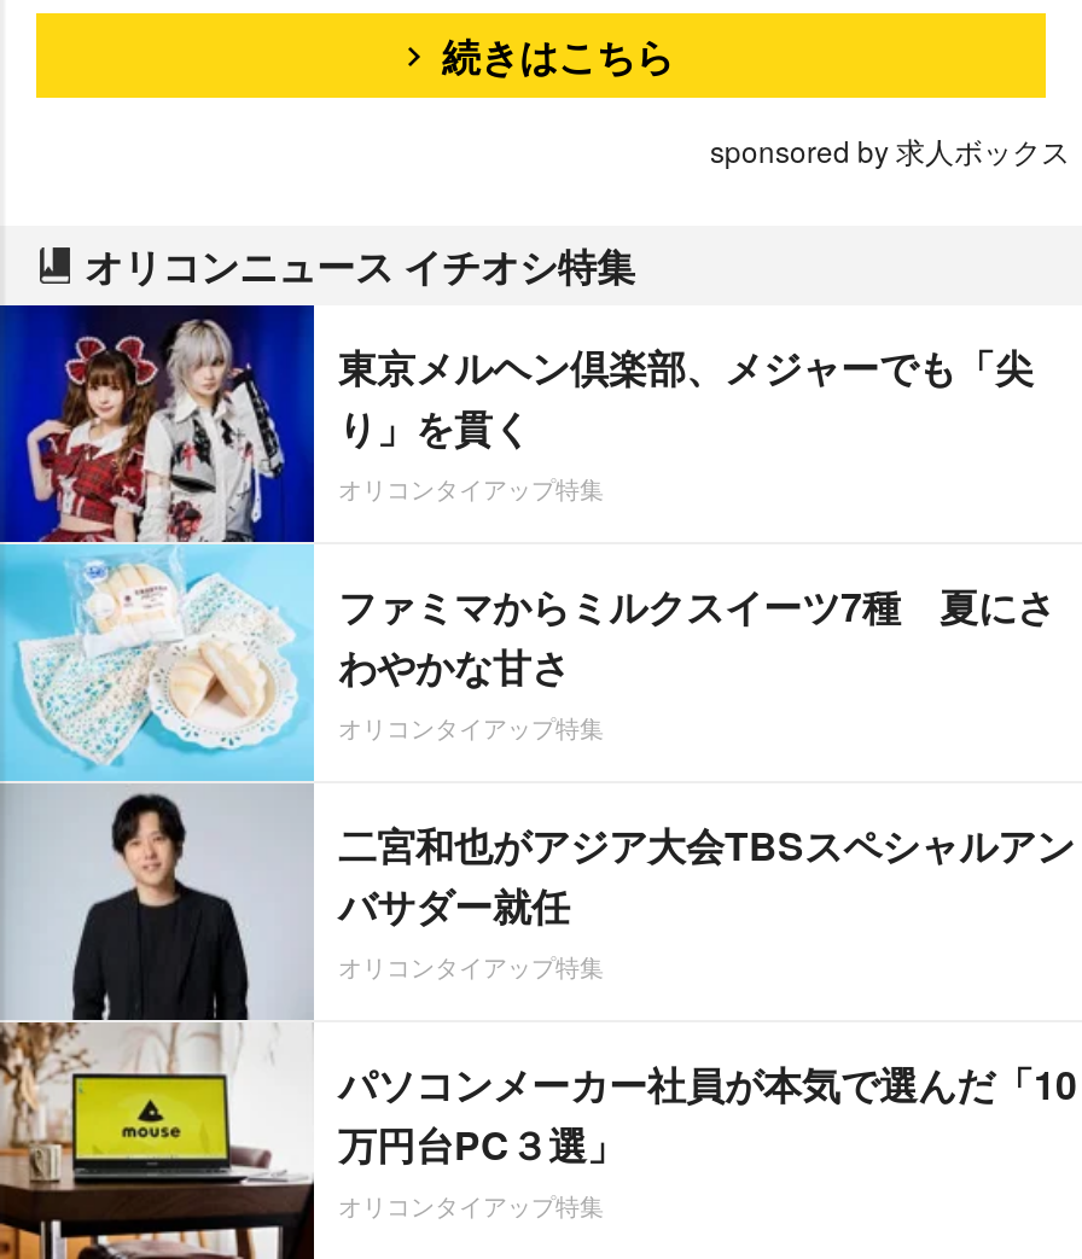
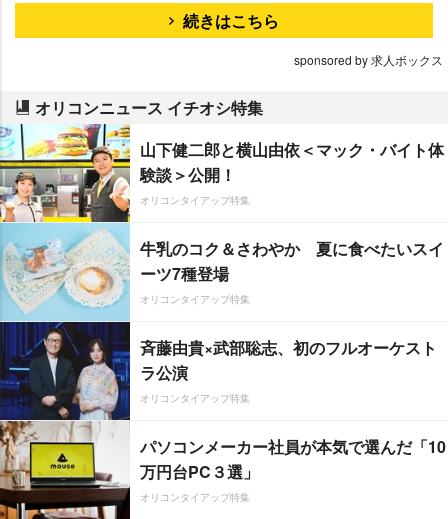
- [image]
- 東京メルヘン倶楽部、メジャーでも「尖
- り」を貫く
+ [image]
+ 山下健二郎と横山由依＜マック・バイト体
+ 験談＞公開！

- ファミマからミルクスイーツ7種 夏にさ
- わやかな甘さ
+ 牛乳のコク＆さわやか 夏に食べたいスイ
+ ーツ7種登場

- 二宮和也がアジア大会TBSスペシャルアン
- バサダー就任
+ 斉藤由貴×武部聡志、初のフルオーケスト
+ ラ公演
